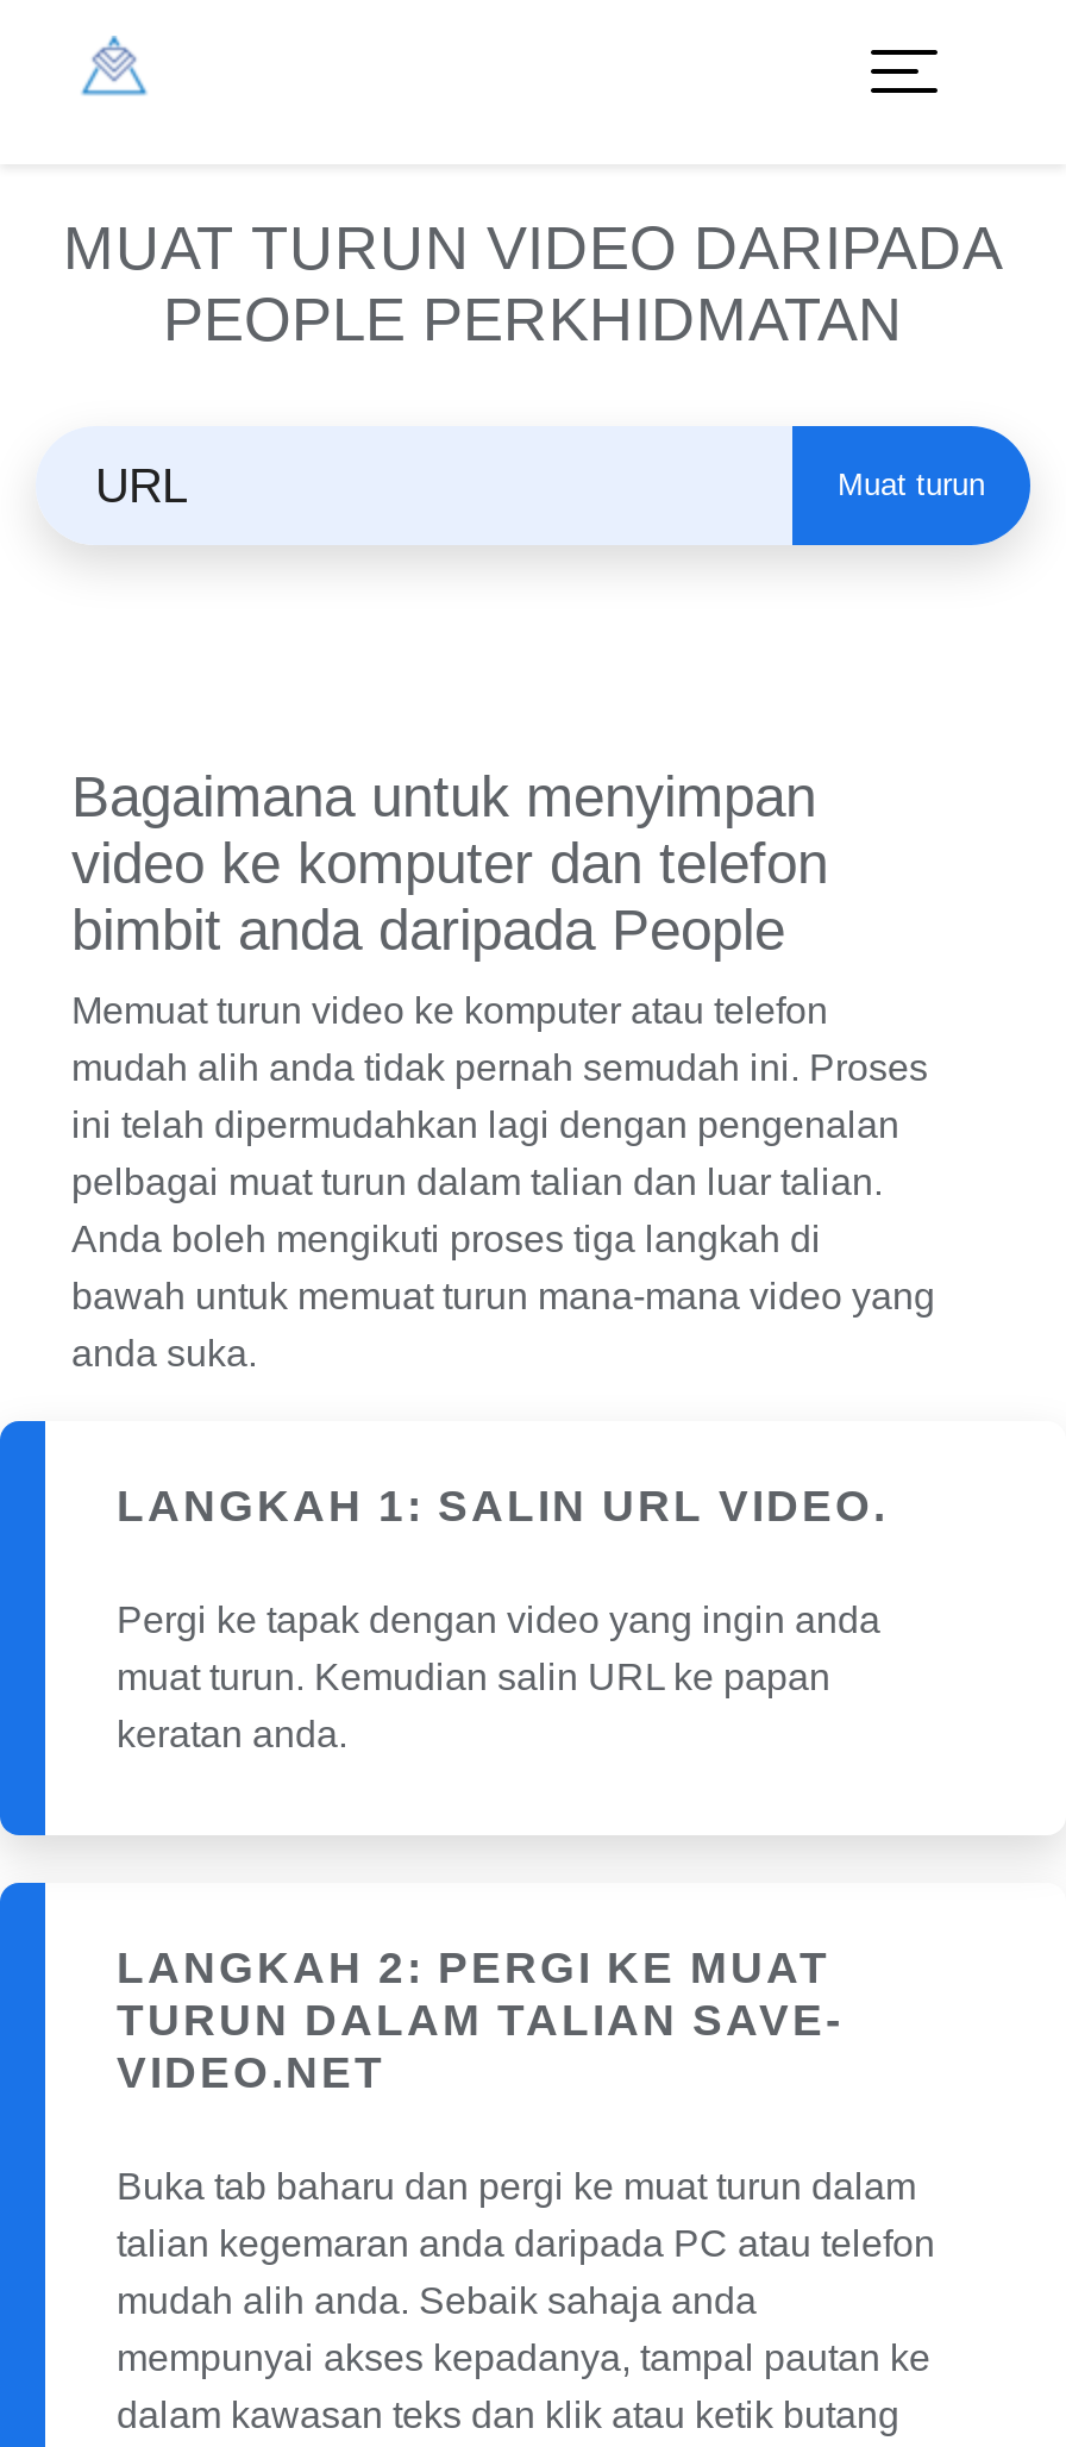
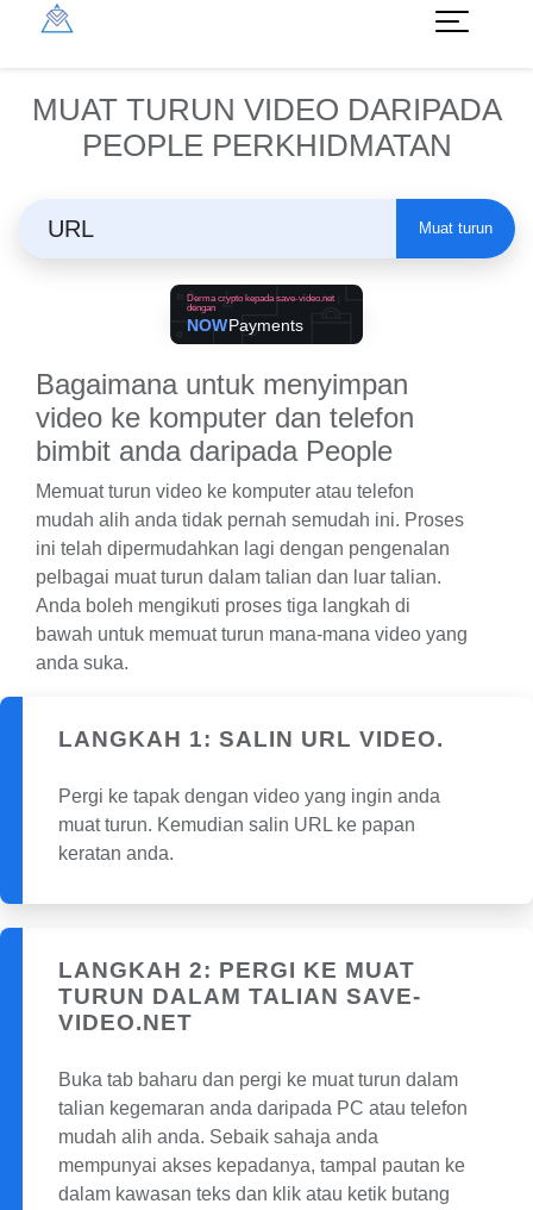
+ [image]
